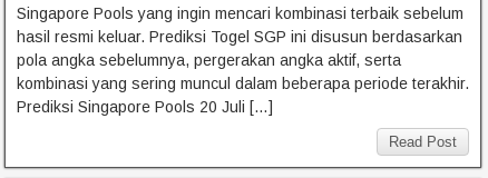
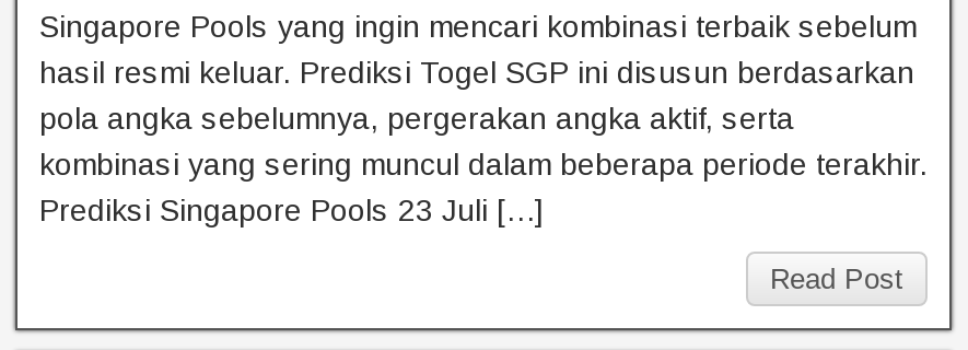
- Prediksi Singapore Pools 20 Juli […]
+ Prediksi Singapore Pools 23 Juli […]
